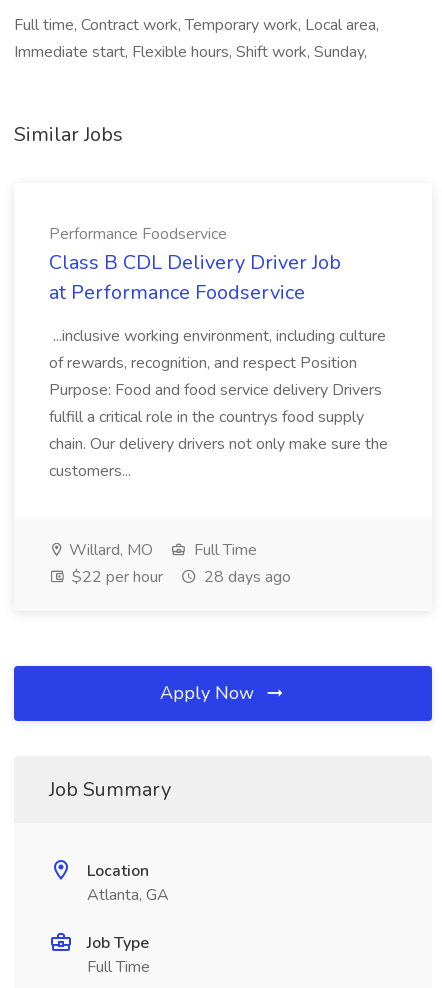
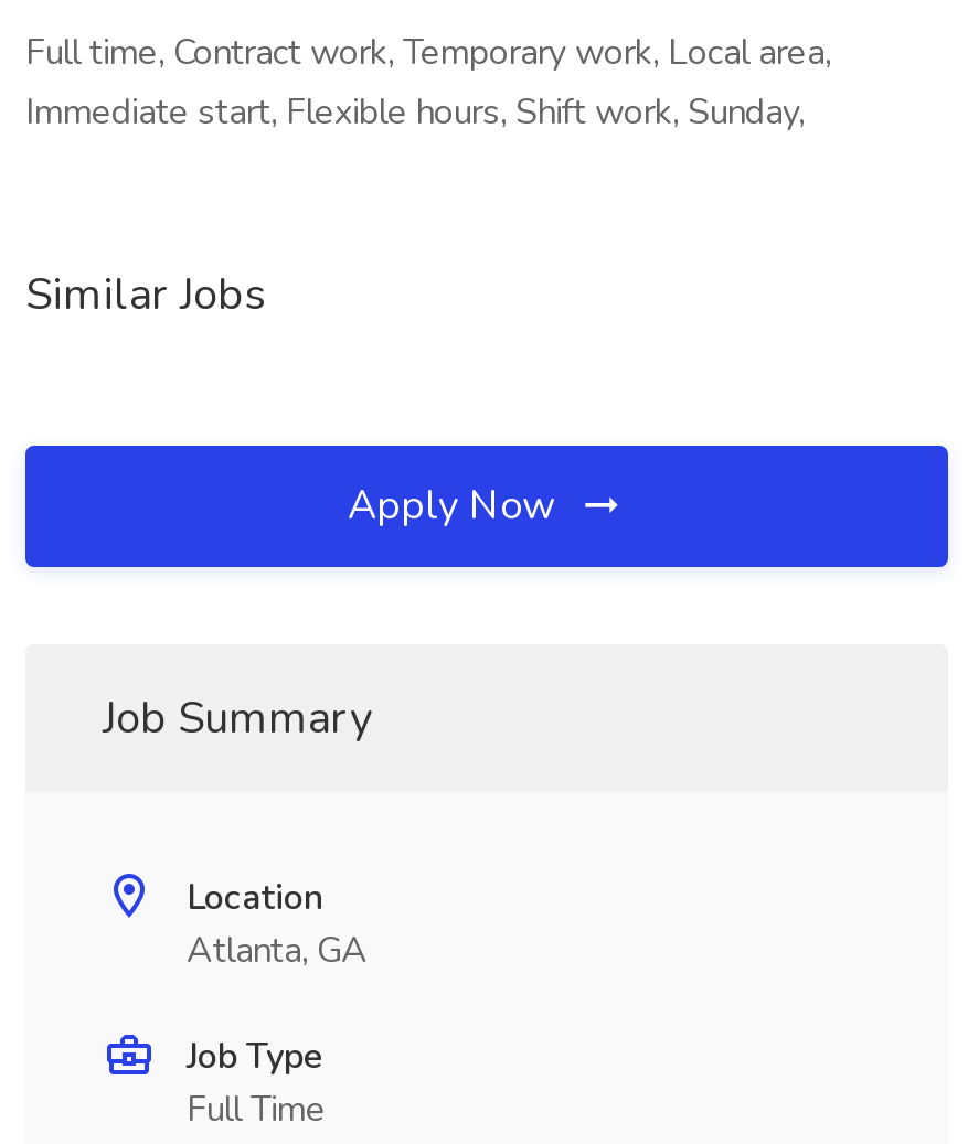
- Performance Foodservice
- Class B CDL Delivery Driver Job
- at Performance Foodservice
- ...inclusive working environment, including culture
- of rewards, recognition, and respect Position
- Purpose: Food and food service delivery Drivers
- fulfill a critical role in the countrys food supply
- chain. Our delivery drivers not only make sure the
- customers...

- Willard, MO
- Full Time
- $22 per hour
- 28 days ago
